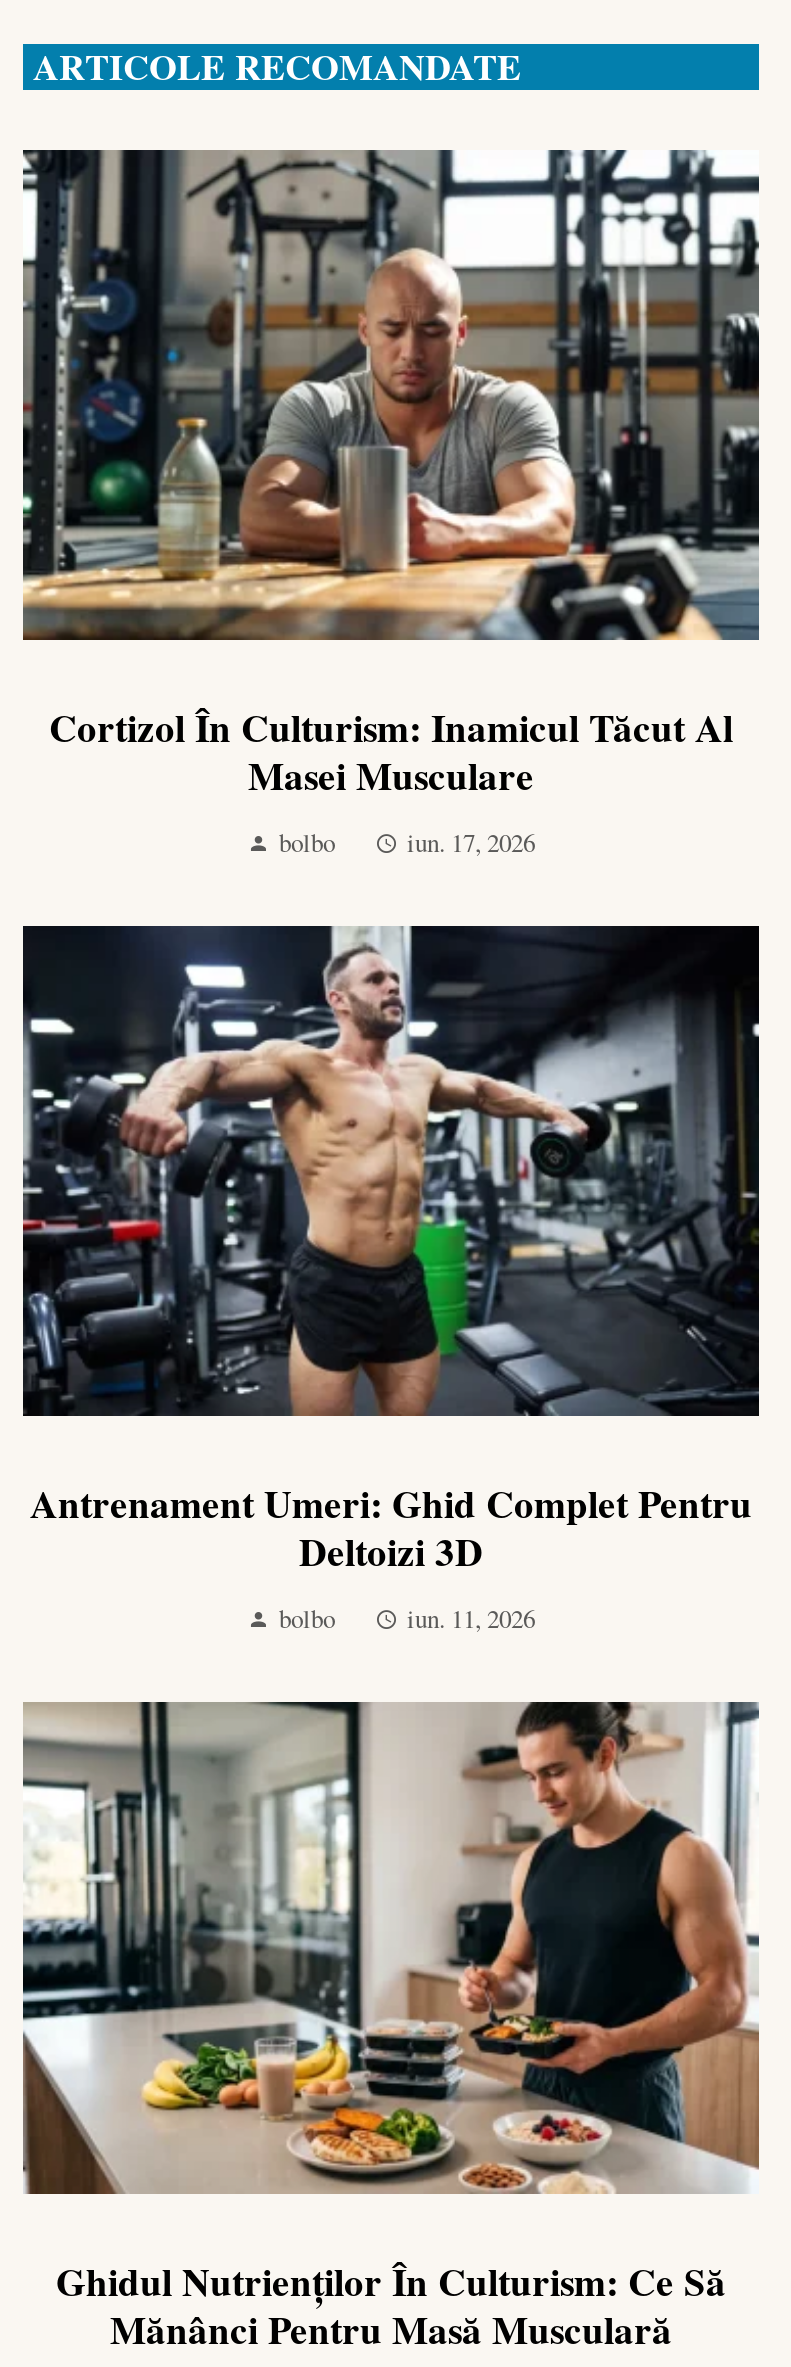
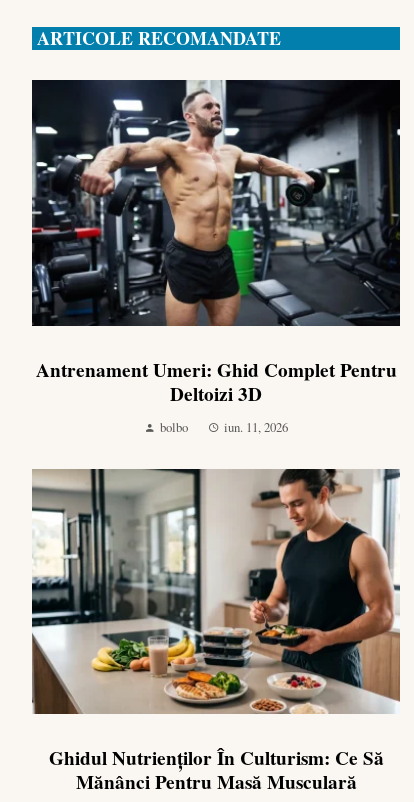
- [image]
- Cortizol În Culturism: Inamicul Tăcut Al
- Masei Musculare
- bolbo
- iun. 17, 2026
